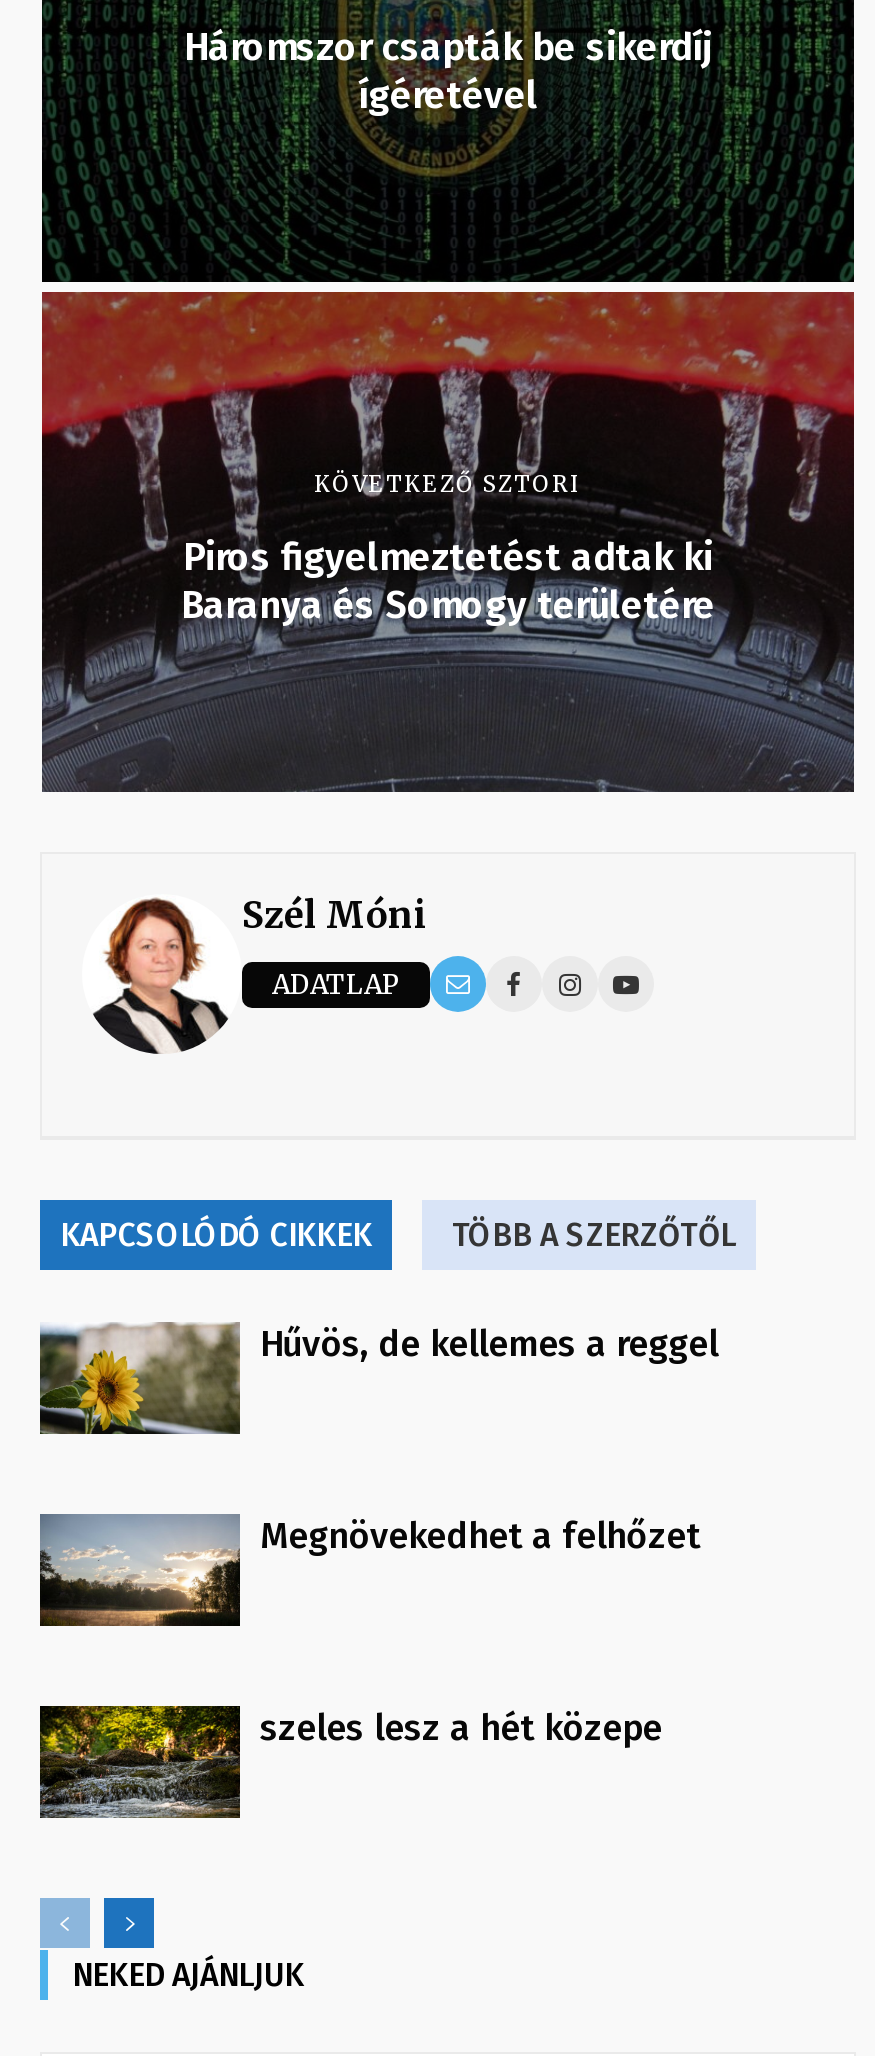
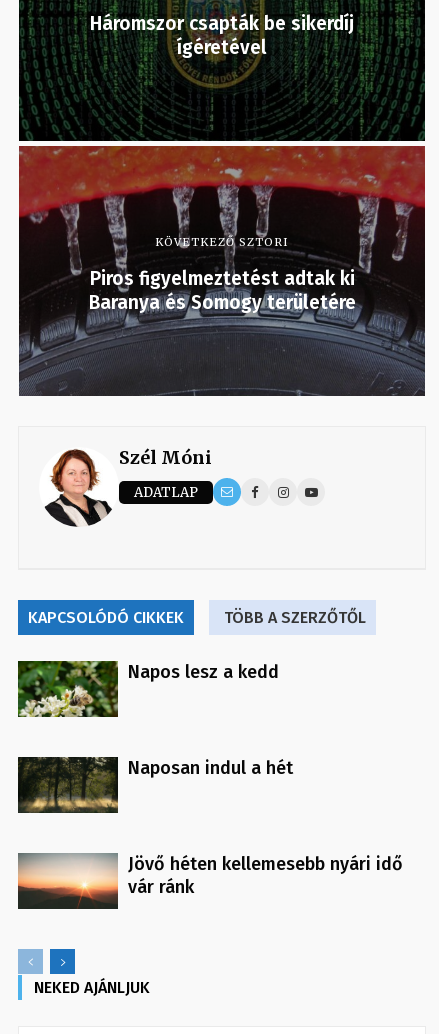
- [image]
- Hűvös, de kellemes a reggel
+ [image]
+ Napos lesz a kedd

- [image]
- Megnövekedhet a felhőzet
+ [image]
+ Naposan indul a hét

- [image]
- szeles lesz a hét közepe
+ [image]
+ Jövő héten kellemesebb nyári idő
+ vár ránk
